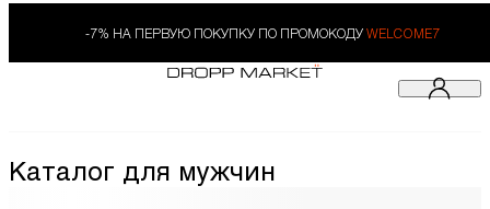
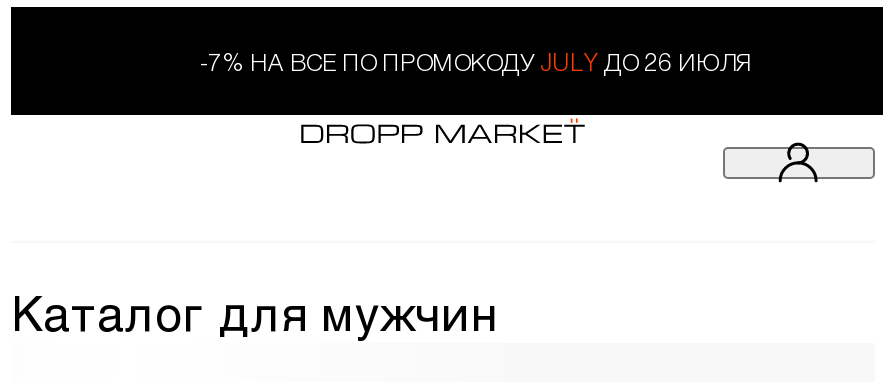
- -7% НА ПЕРВУЮ ПОКУПКУ ПО ПРОМОКОДУ WELCOME7
+ -7% НА ВСЕ ПО ПРОМОКОДУ JULY ДО 26 ИЮЛЯ
